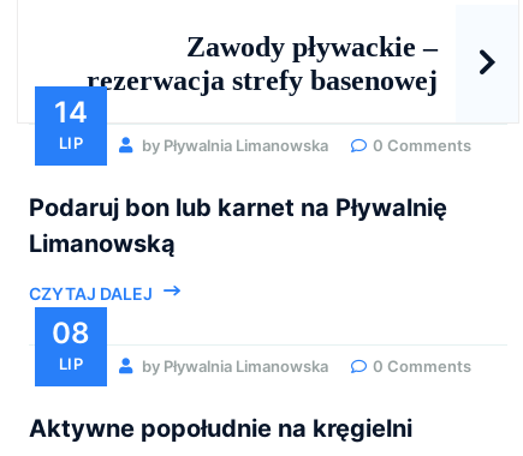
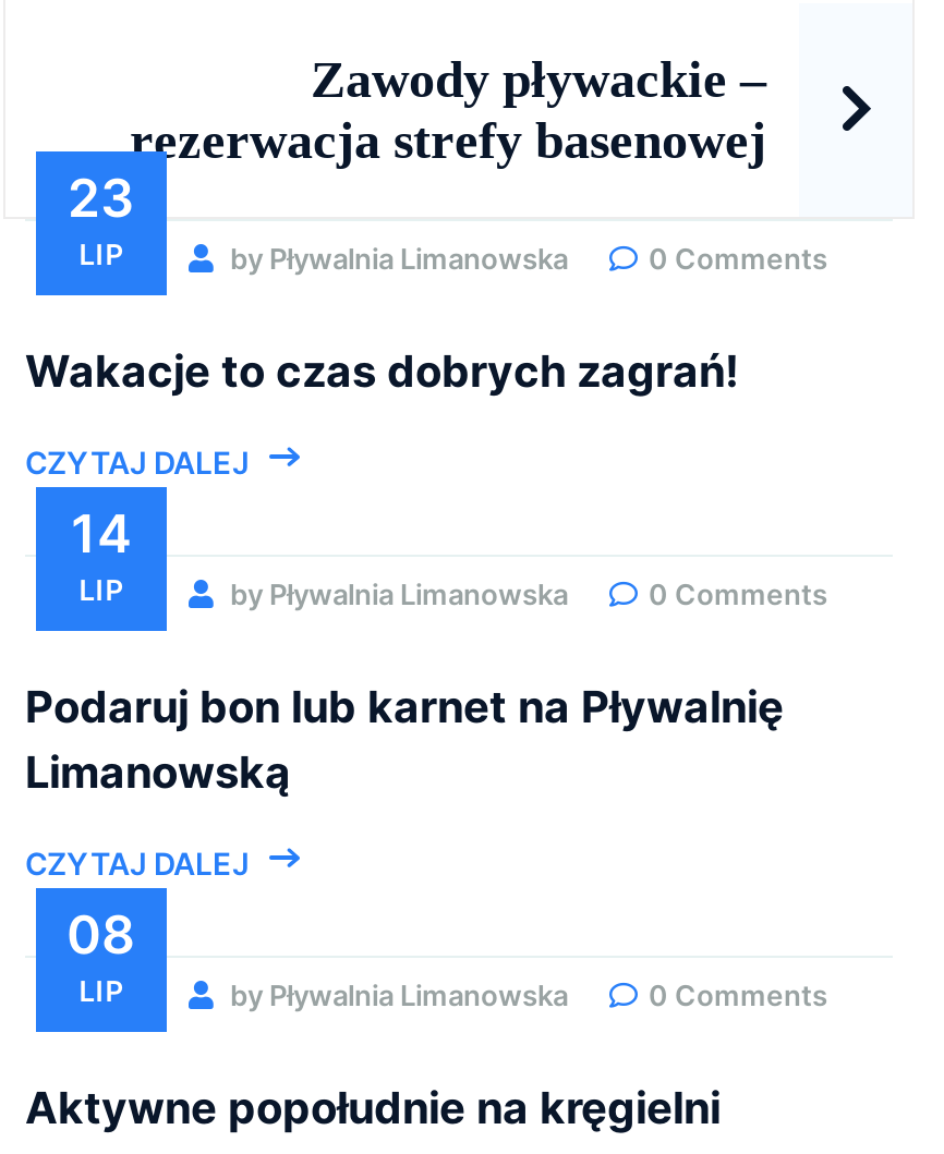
+ 23
+ LIP
+ by Pływalnia Limanowska
+ 0 Comments
+ Wakacje to czas dobrych zagrań!
+ CZYTAJ DALEJ
